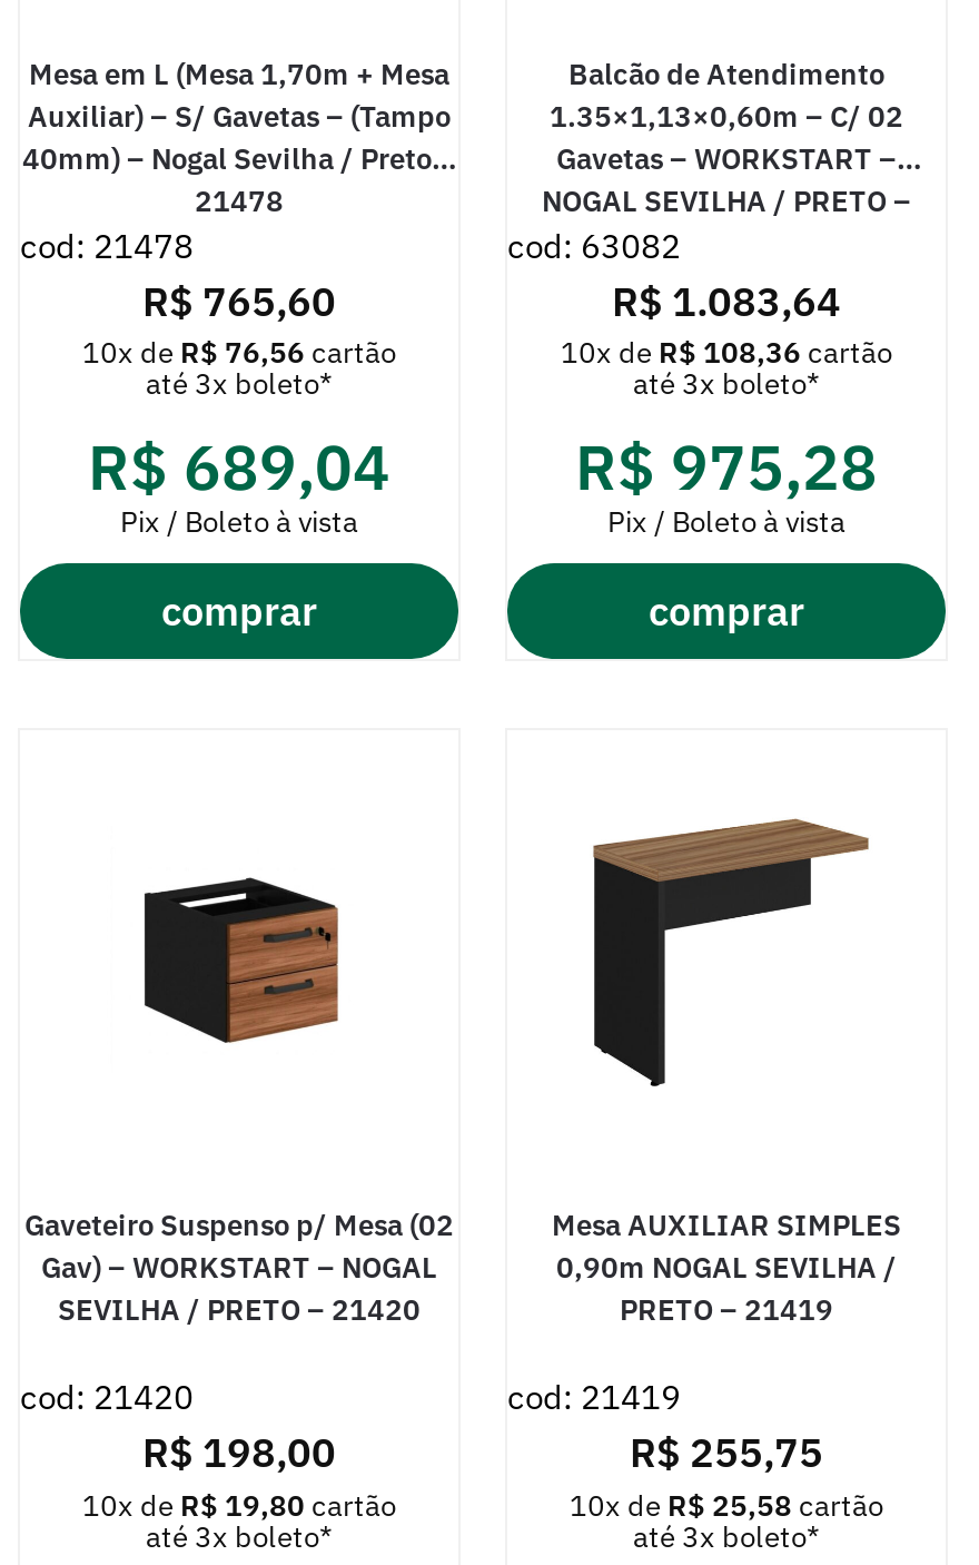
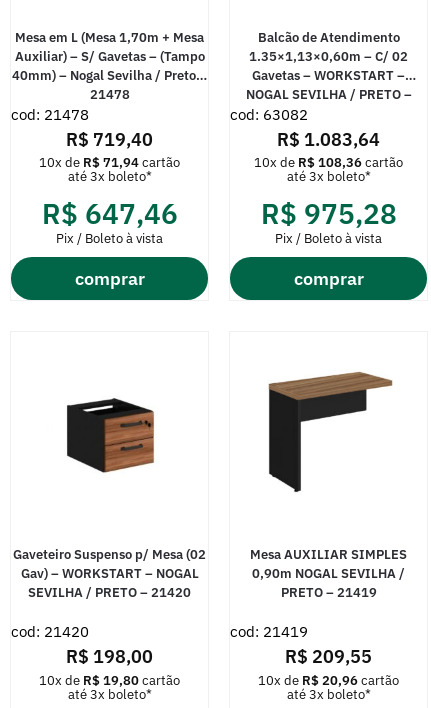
- R$765,60
+ R$719,40

- 10x de R$76,56 cartão
+ 10x de R$71,94 cartão

- R$689,04
+ R$647,46

- R$255,75
+ R$209,55

- 10x de R$25,58 cartão
+ 10x de R$20,96 cartão
